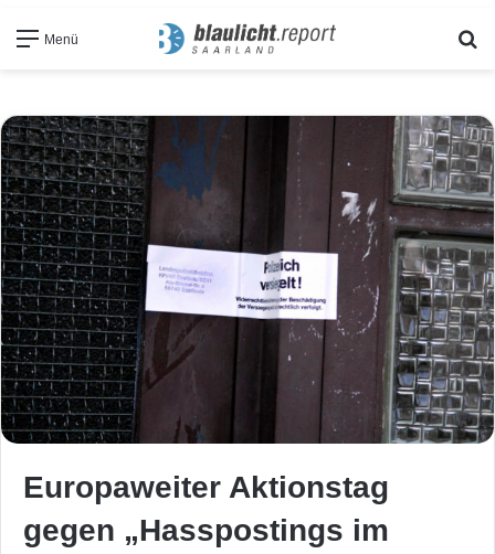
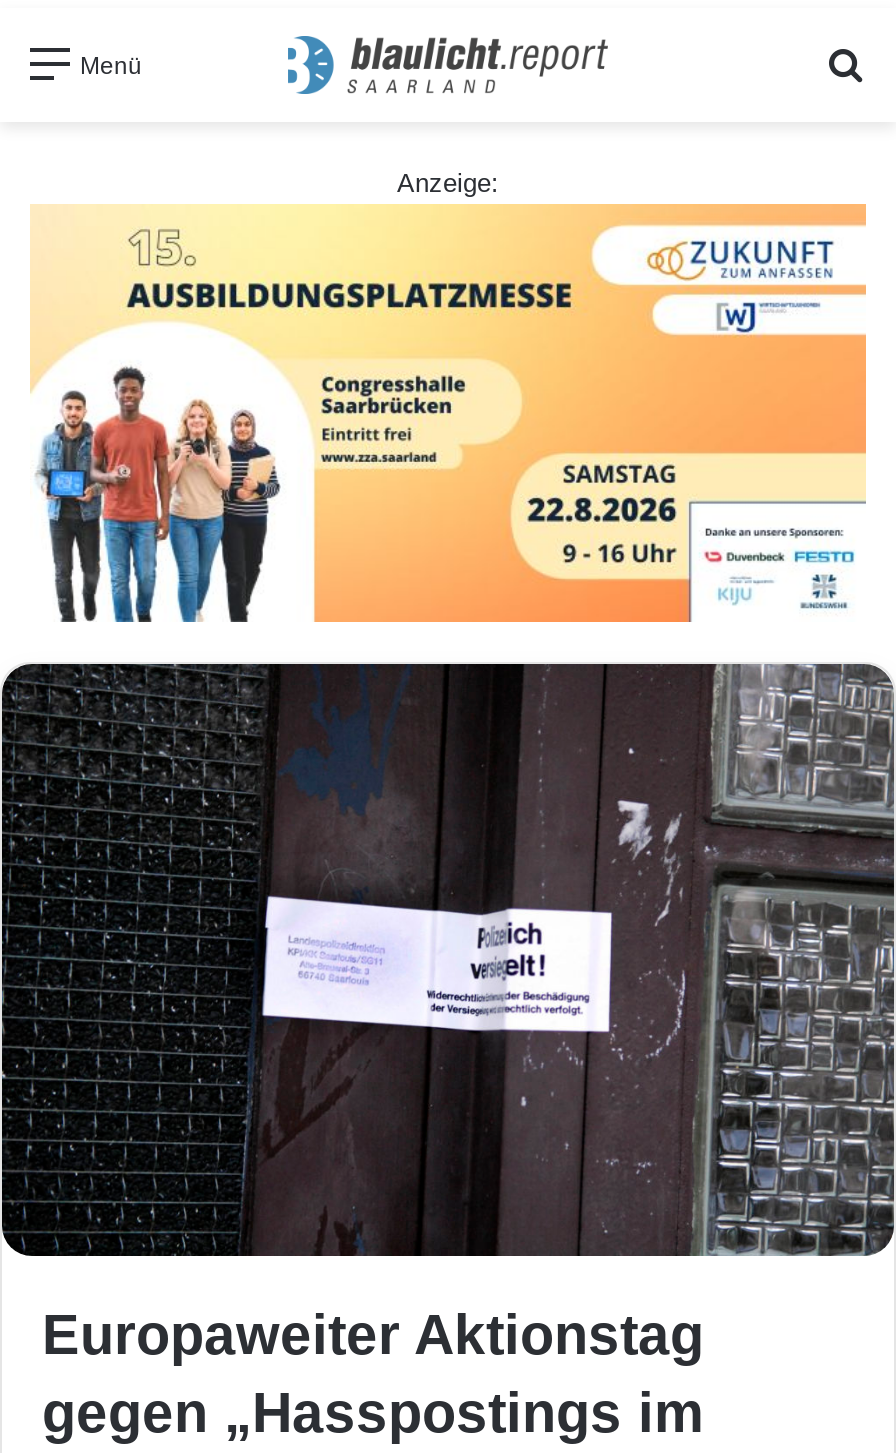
+ [image]

+ Anzeige:
